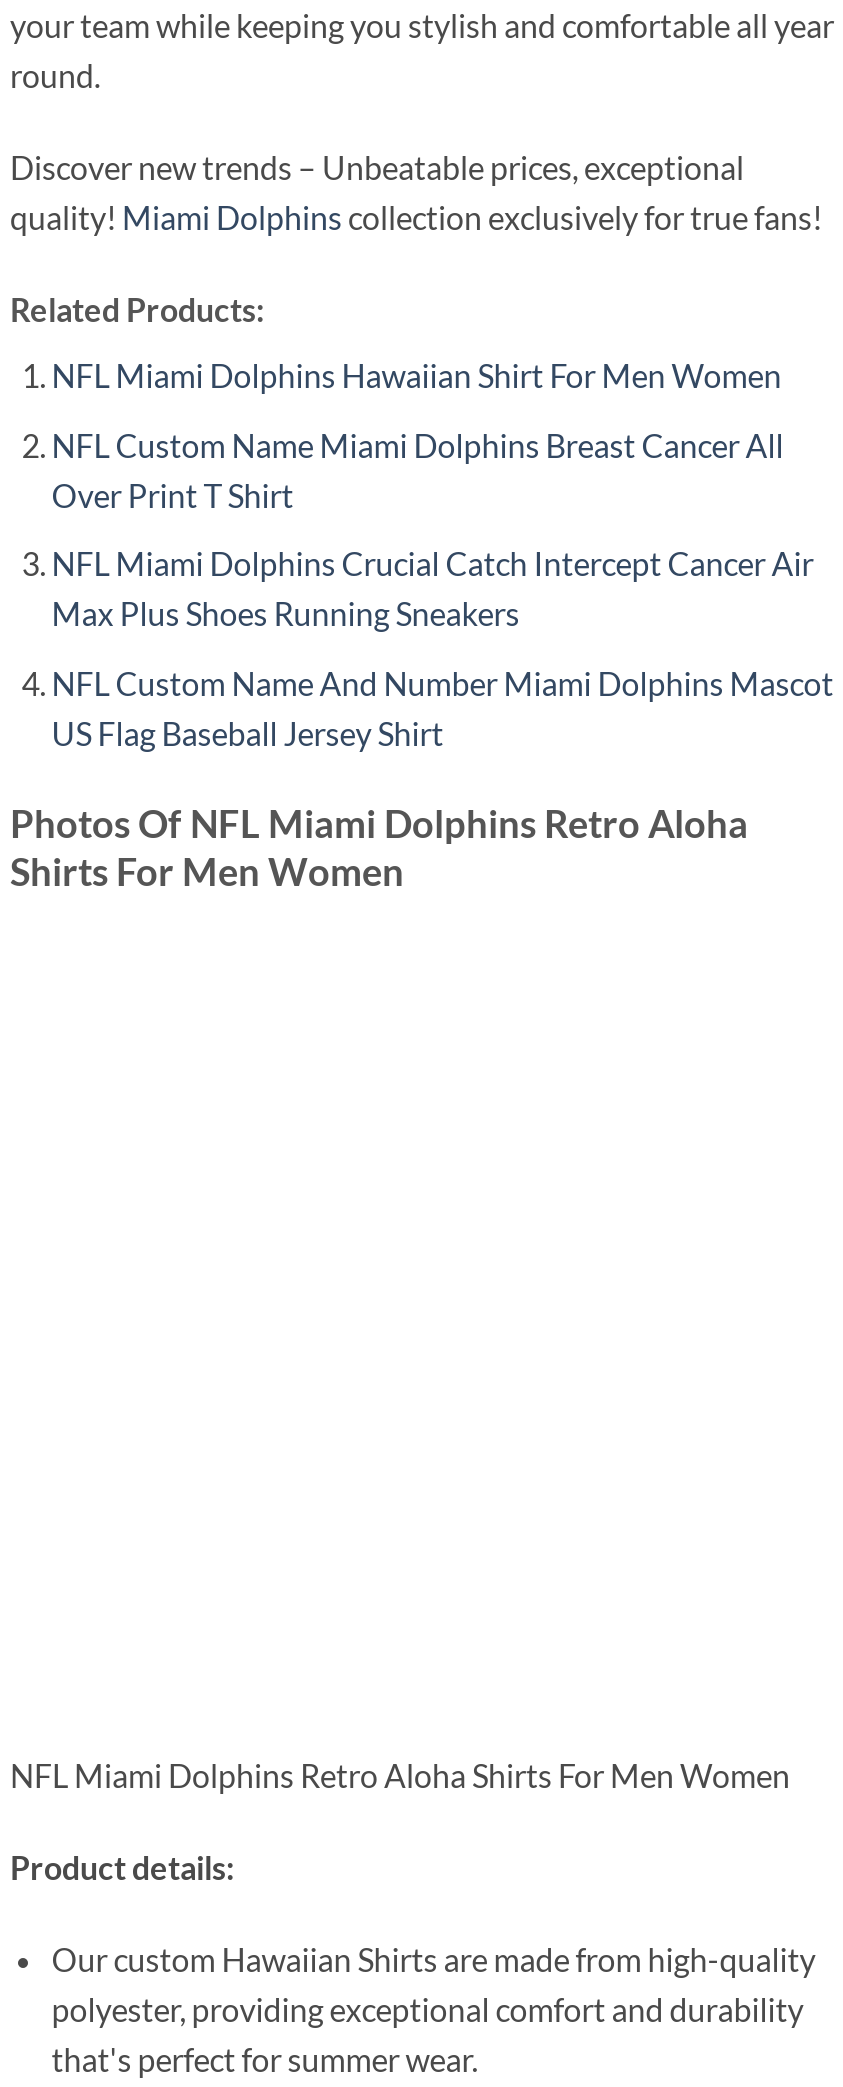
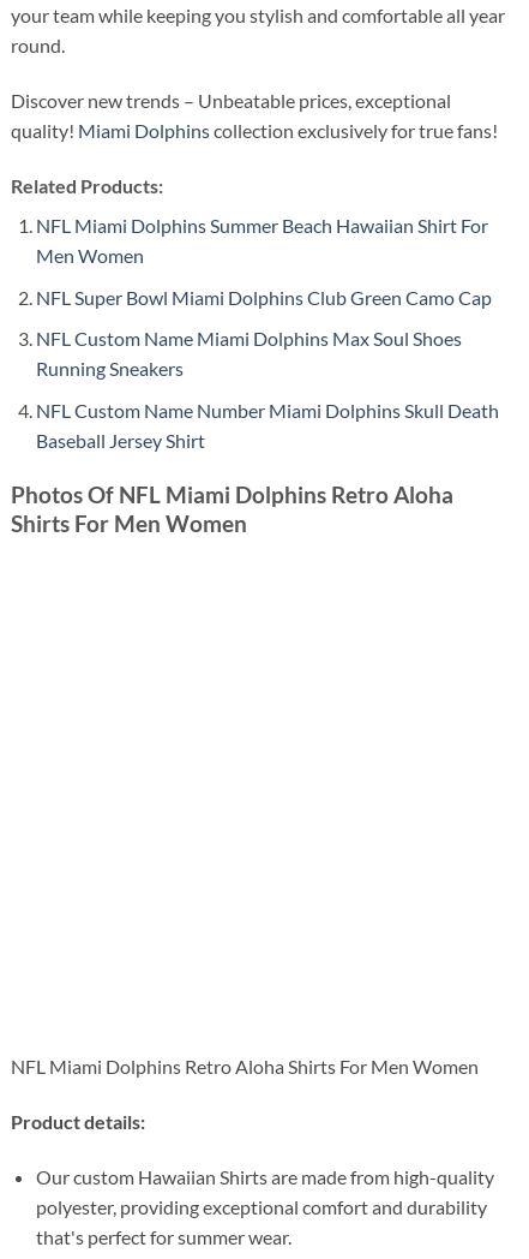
- NFL Miami Dolphins Hawaiian Shirt For Men Women
+ NFL Miami Dolphins Summer Beach Hawaiian Shirt For
+ Men Women

- NFL Custom Name Miami Dolphins Breast Cancer All
- Over Print T Shirt
+ NFL Super Bowl Miami Dolphins Club Green Camo Cap

- NFL Miami Dolphins Crucial Catch Intercept Cancer Air
- Max Plus Shoes Running Sneakers
+ NFL Custom Name Miami Dolphins Max Soul Shoes
+ Running Sneakers

- NFL Custom Name And Number Miami Dolphins Mascot
- US Flag Baseball Jersey Shirt
+ NFL Custom Name Number Miami Dolphins Skull Death
+ Baseball Jersey Shirt
